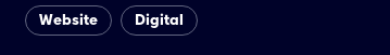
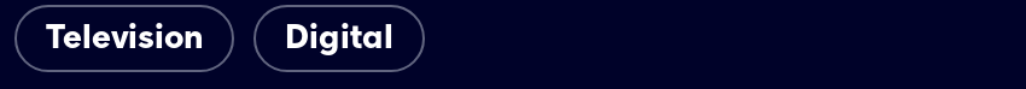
- Website
+ Television
